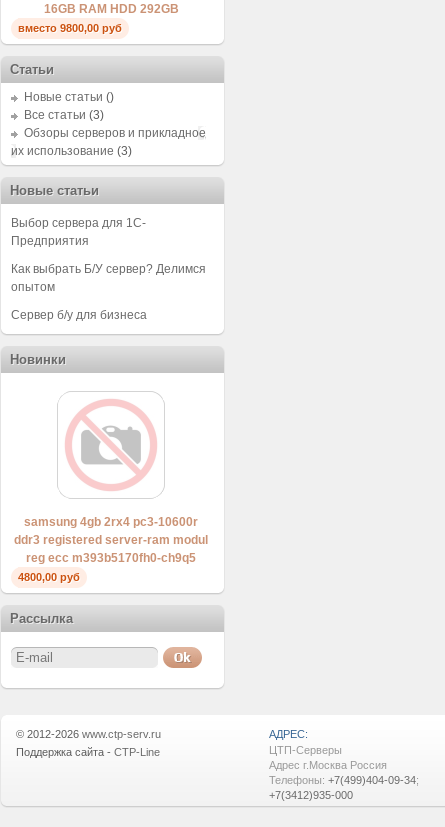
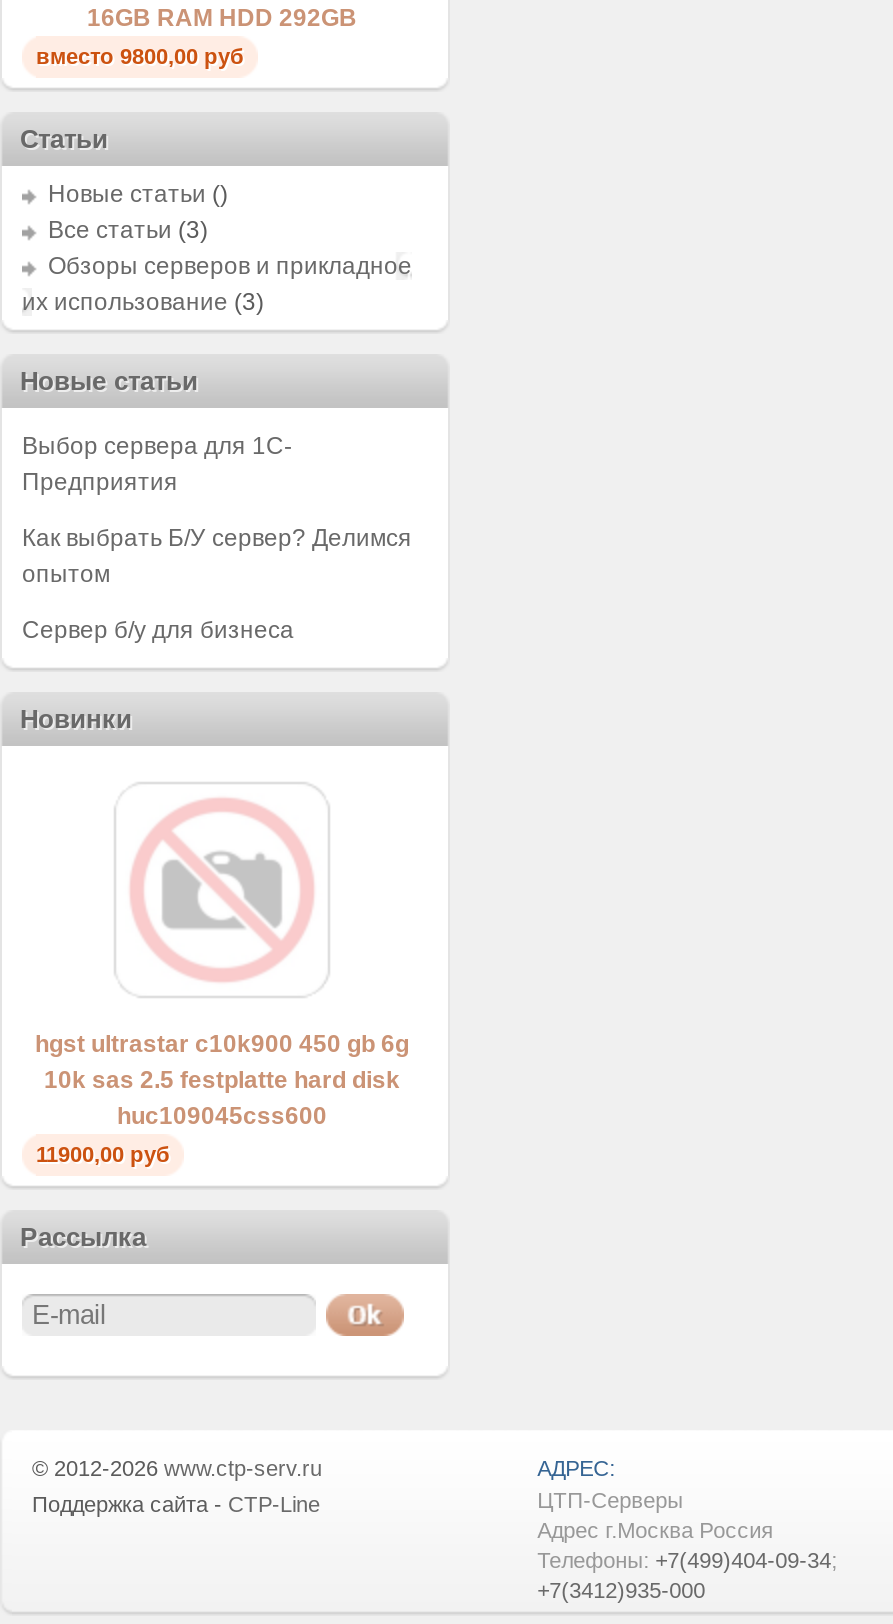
- samsung 4gb 2rx4 pc3-10600r
- ddr3 registered server-ram modul
- reg ecc m393b5170fh0-ch9q5
- 4800,00 руб
+ hgst ultrastar c10k900 450 gb 6g
+ 10k sas 2.5 festplatte hard disk
+ huc109045css600
+ 11900,00 руб
